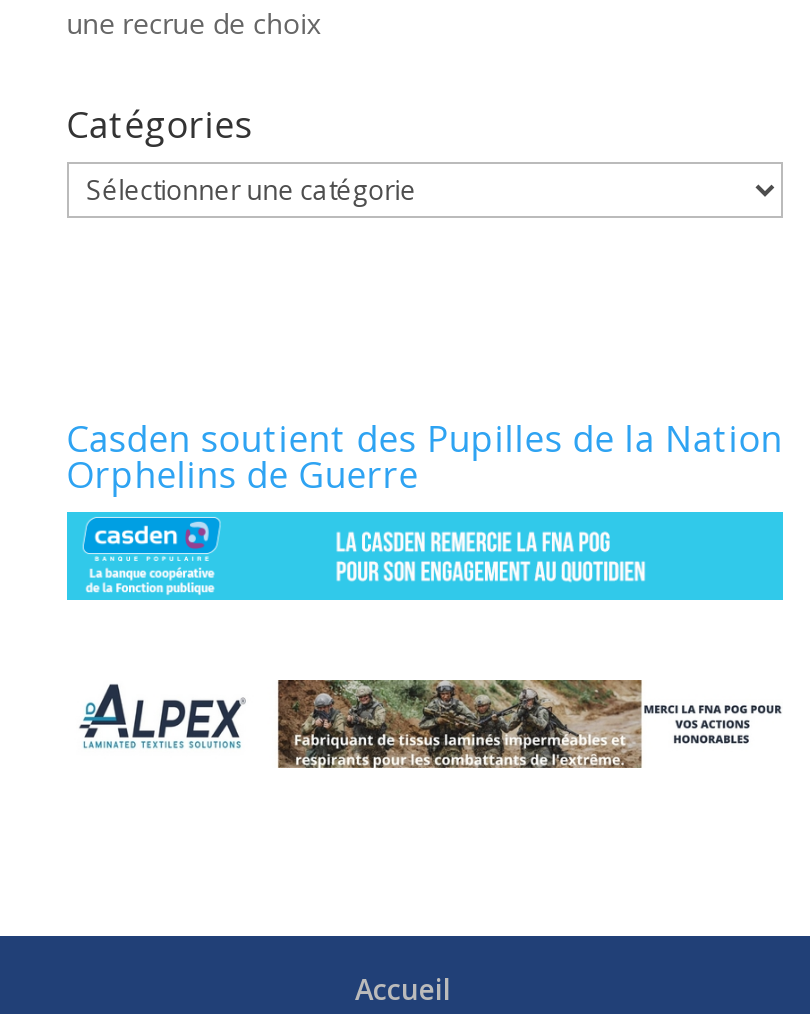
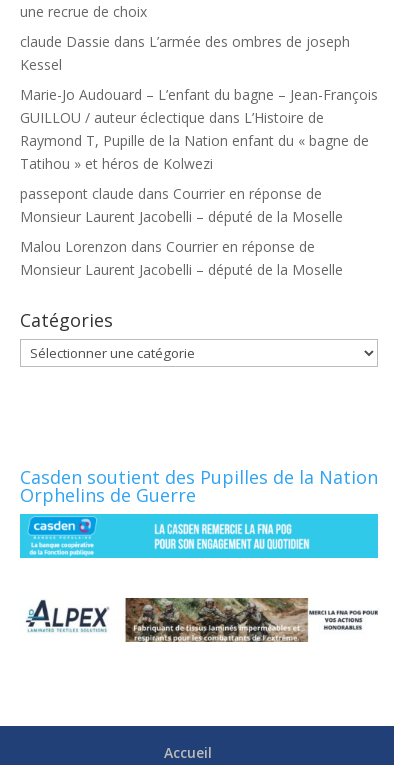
+ claude Dassie dans L’armée des ombres de joseph
+ Kessel
+ Marie-Jo Audouard – L’enfant du bagne – Jean-François
+ GUILLOU / auteur éclectique dans L’Histoire de
+ Raymond T, Pupille de la Nation enfant du « bagne de
+ Tatihou » et héros de Kolwezi
+ passepont claude dans Courrier en réponse de
+ Monsieur Laurent Jacobelli – député de la Moselle
+ Malou Lorenzon dans Courrier en réponse de
+ Monsieur Laurent Jacobelli – député de la Moselle
